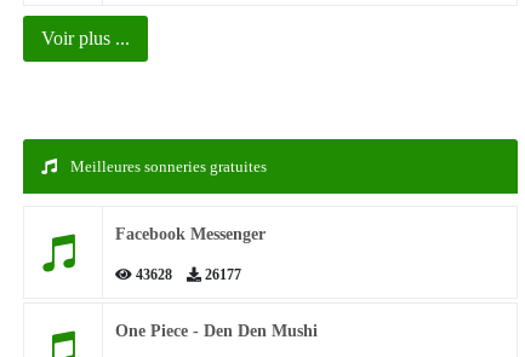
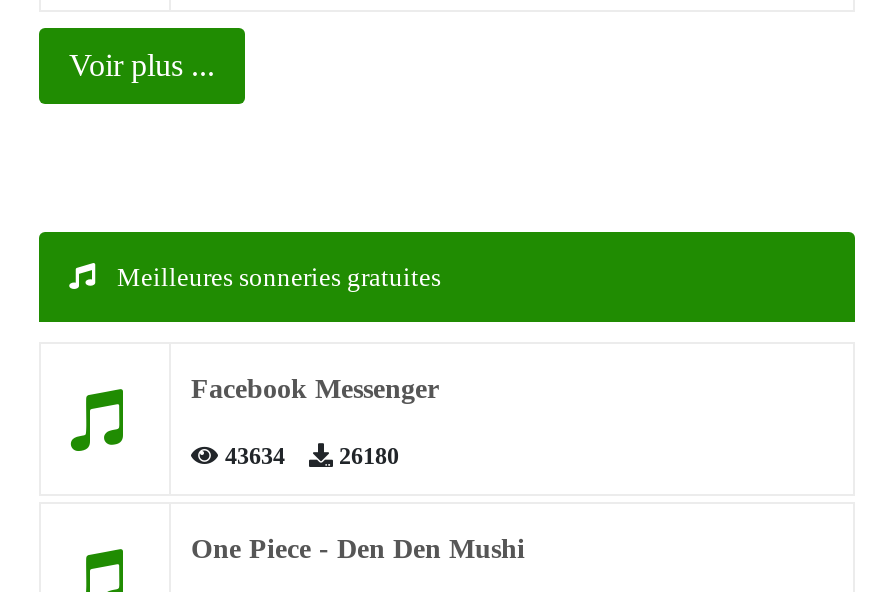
- 43628
+ 43634

- 26177
+ 26180
